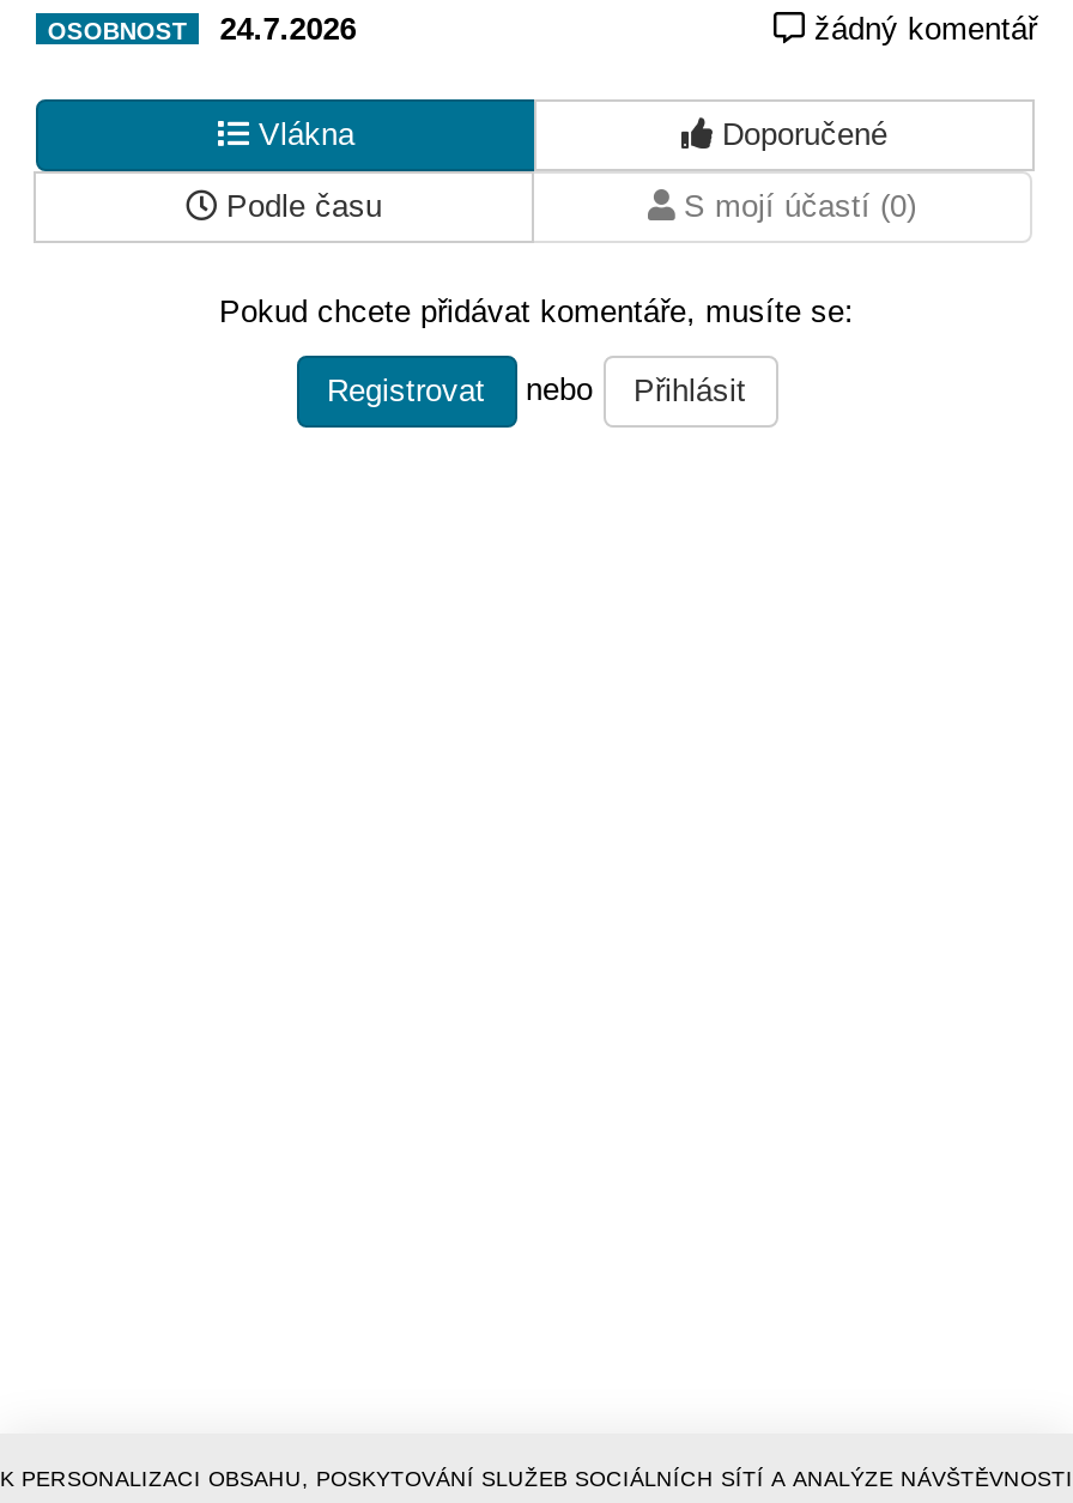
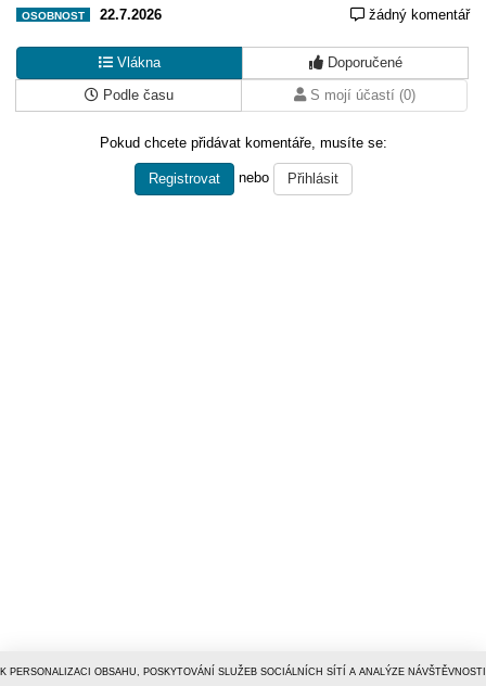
- OSOBNOST 24.7.2026
+ OSOBNOST 22.7.2026
